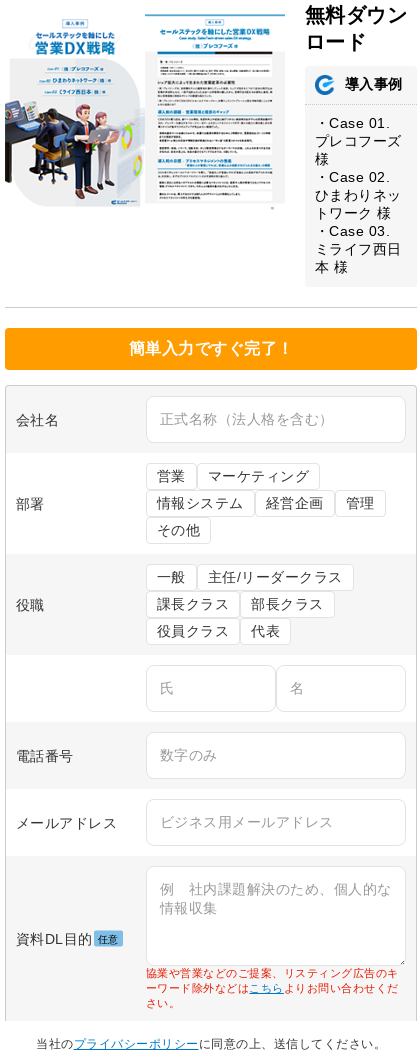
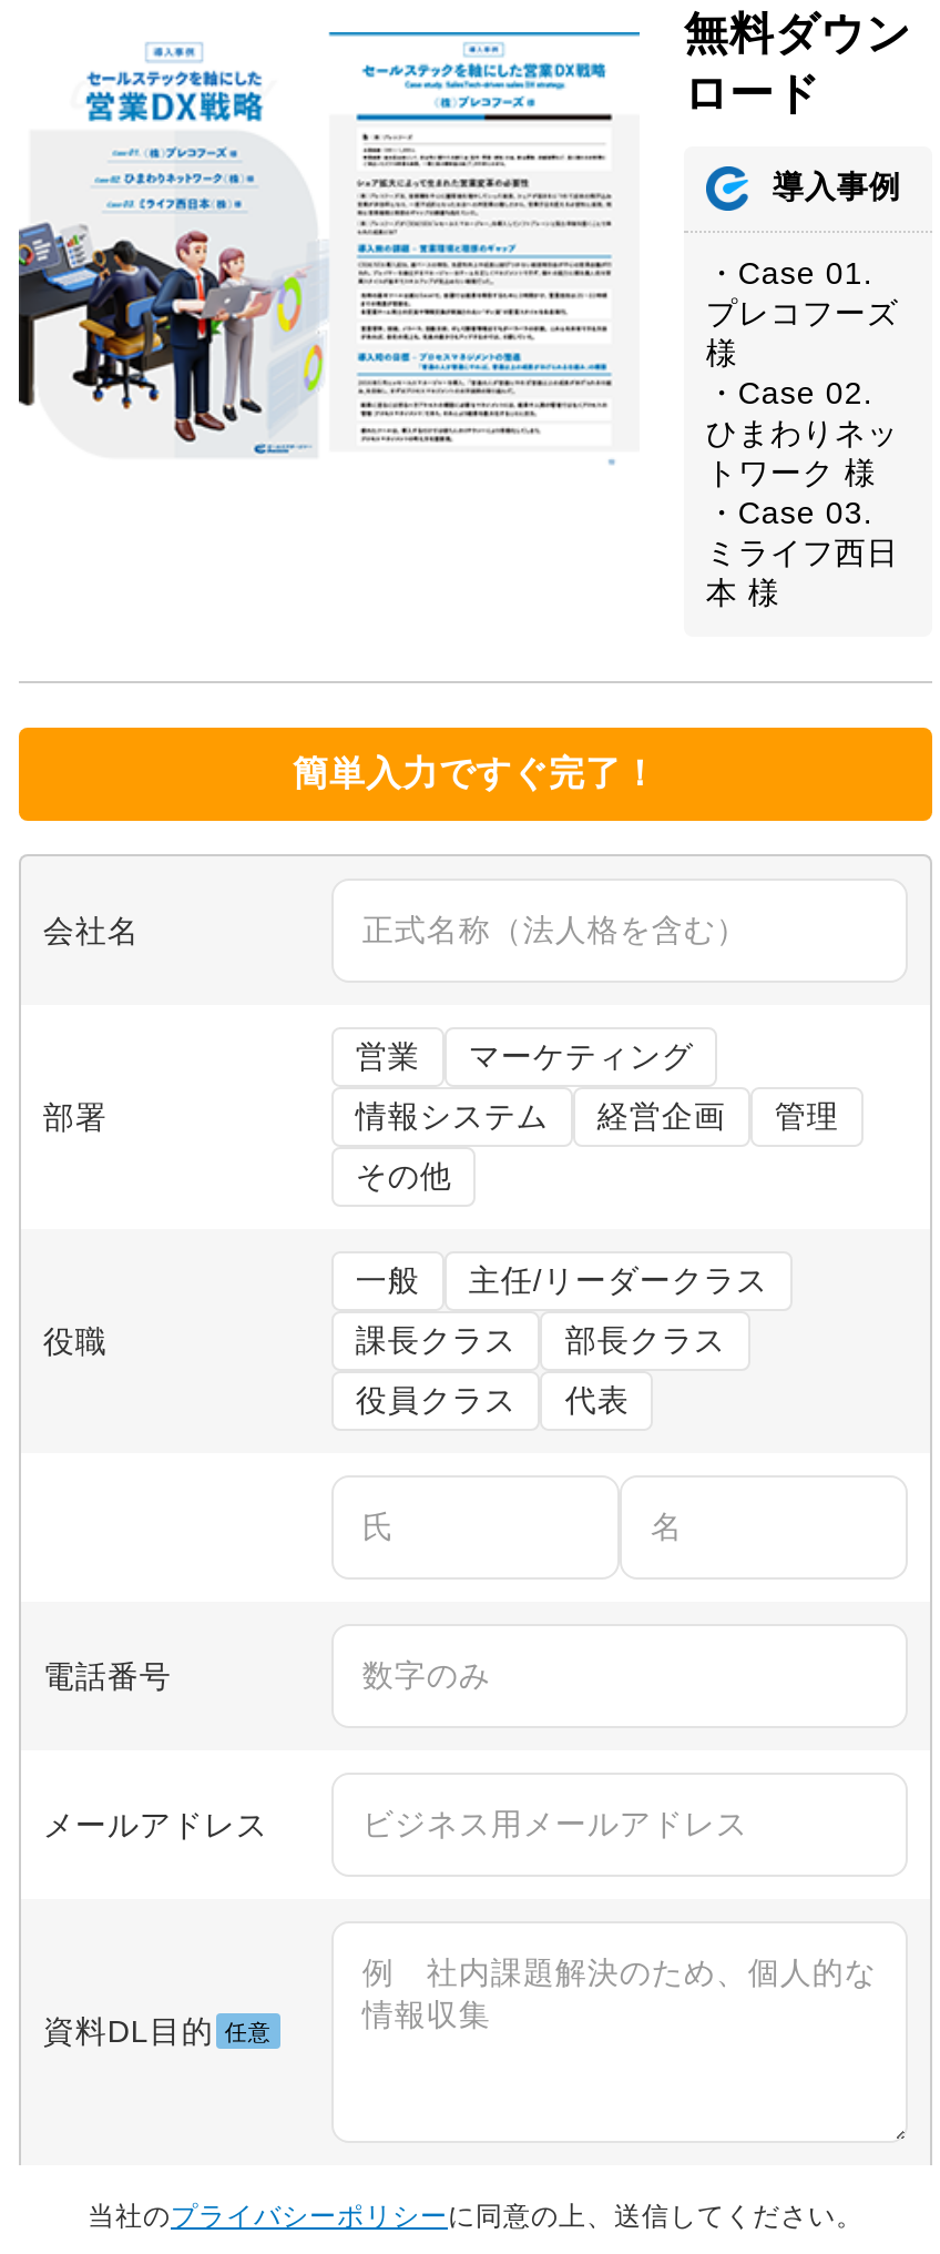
- 協業や営業などのご提案、リスティング広告のキ
- ーワード除外などはこちらよりお問い合わせくだ
- さい。
